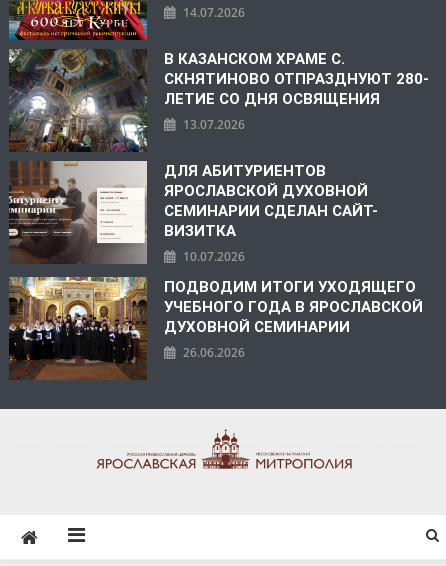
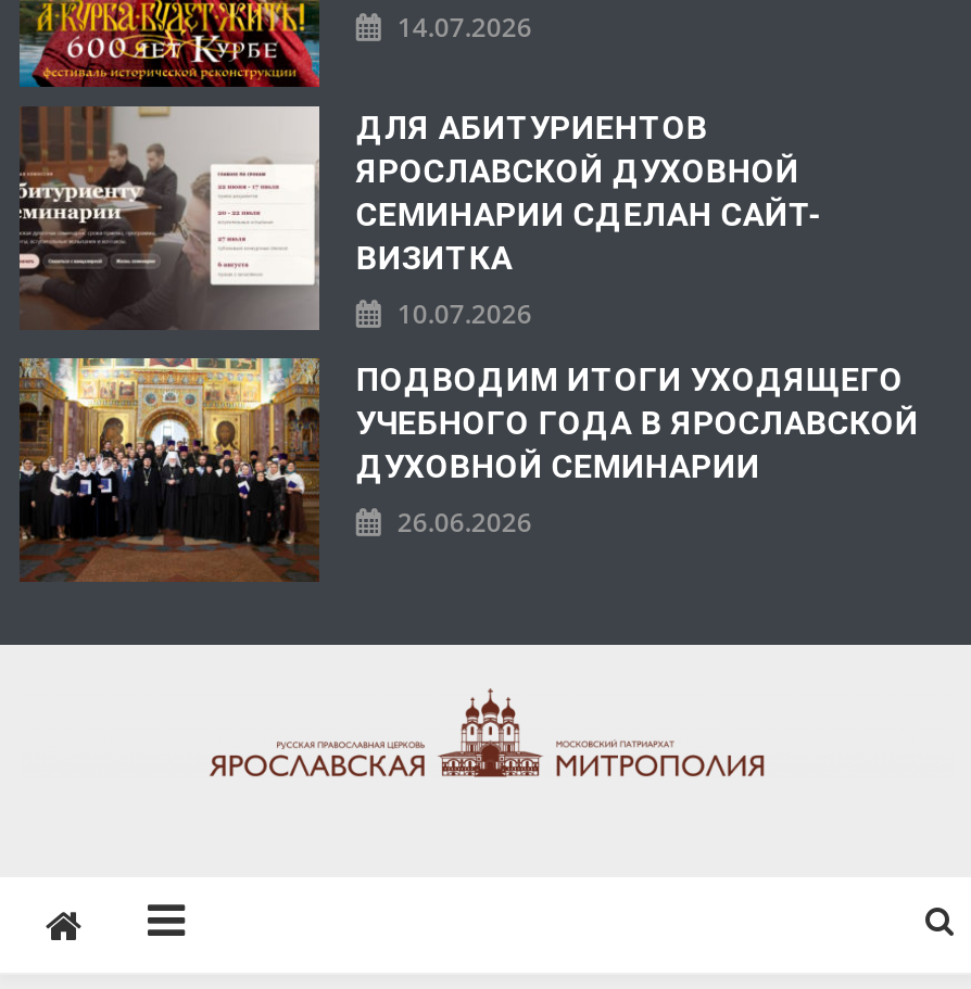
- [image]
- В КАЗАНСКОМ ХРАМЕ С.
- СКНЯТИНОВО ОТПРАЗДНУЮТ 280-
- ЛЕТИЕ СО ДНЯ ОСВЯЩЕНИЯ
- 13.07.2026
